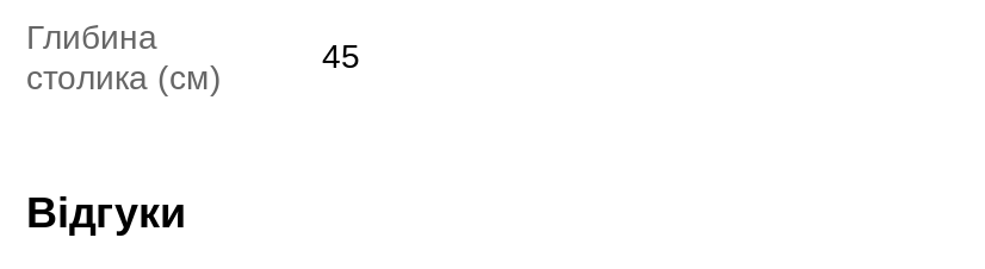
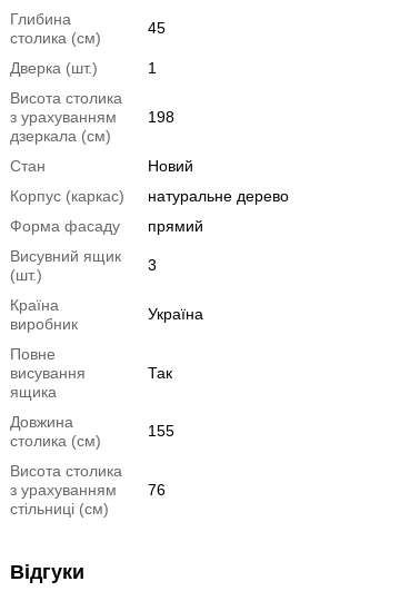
+ Дверка (шт.)
+ 1
+ Висота столика
+ з урахуванням
+ дзеркала (см)

+ 198
+ Стан
+ Новий
+ Корпус (каркас)
+ натуральне дерево
+ Форма фасаду
+ прямий
+ Висувний ящик
+ (шт.)

+ 3
+ Країна
+ виробник

+ Україна
+ Повне
+ висування
+ ящика

+ Так
+ Довжина
+ столика (см)

+ 155
+ Висота столика
+ з урахуванням
+ стільниці (см)

+ 76
